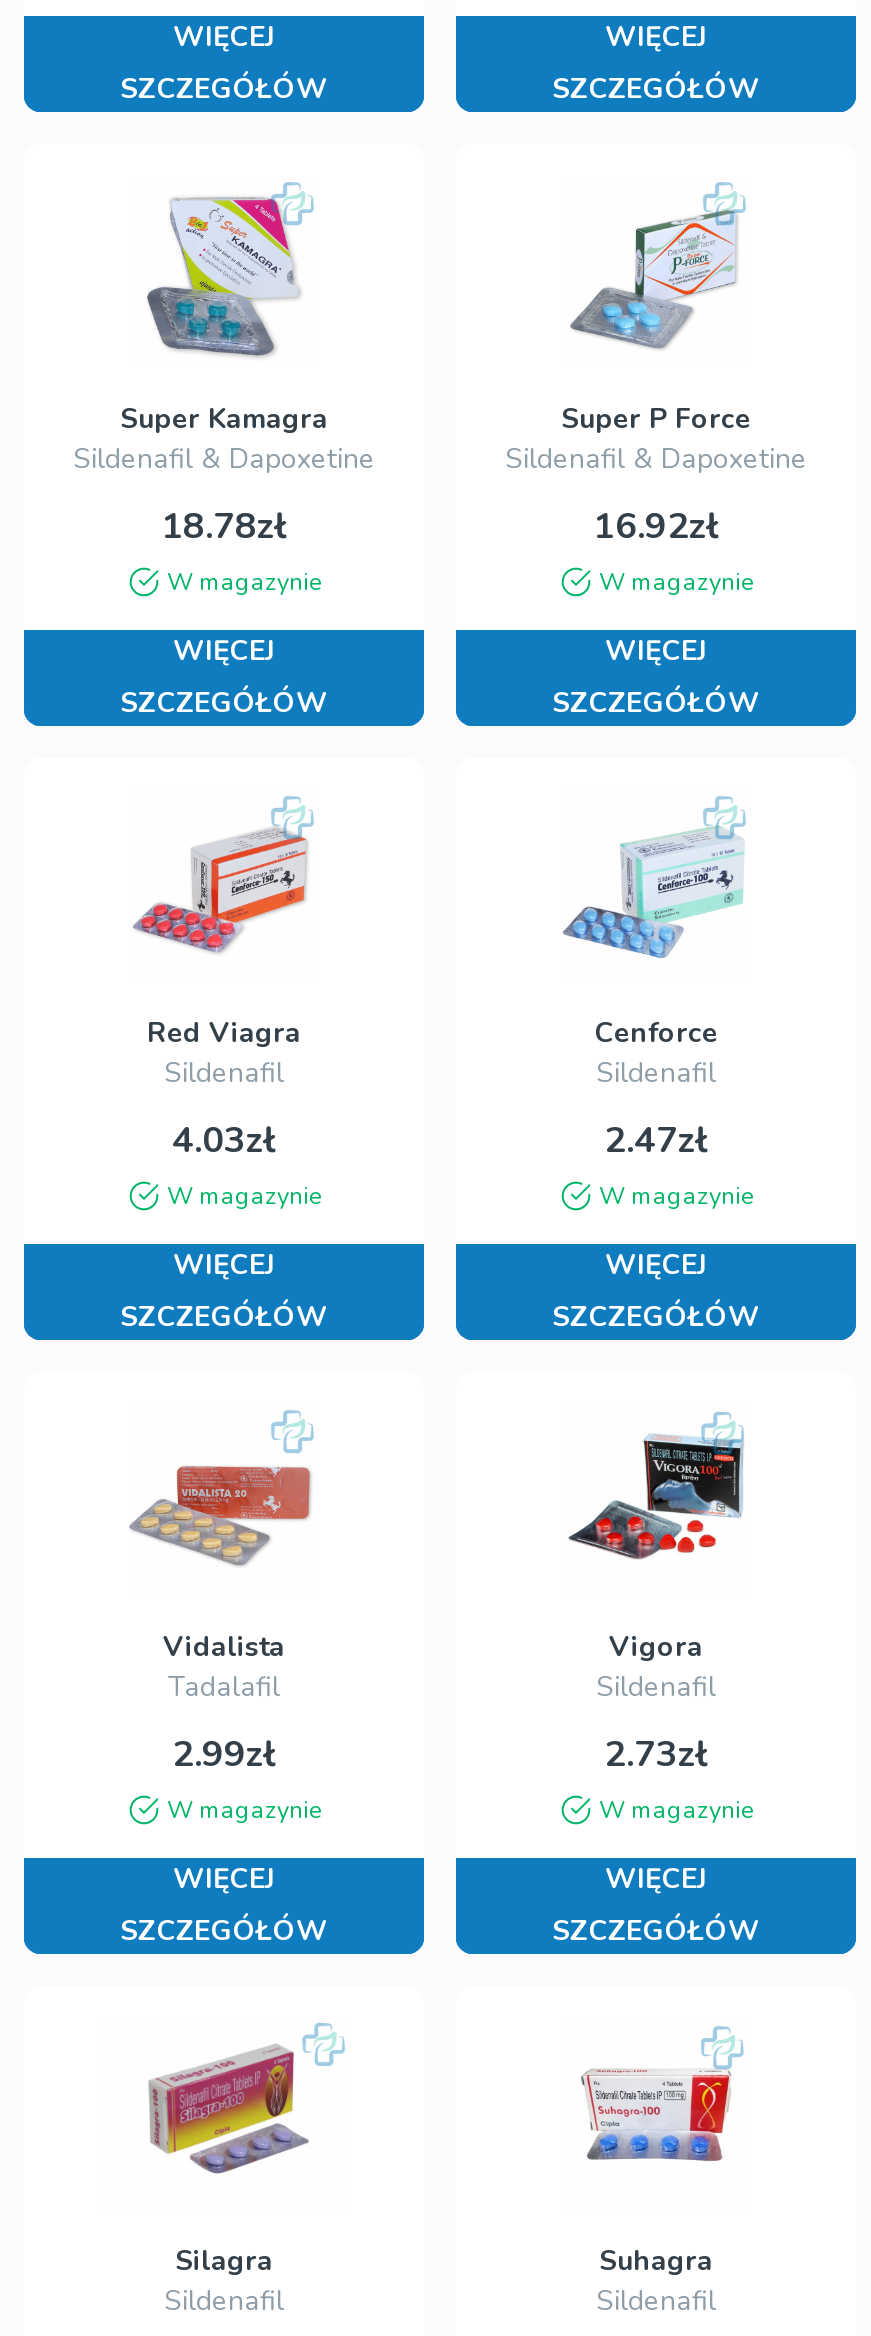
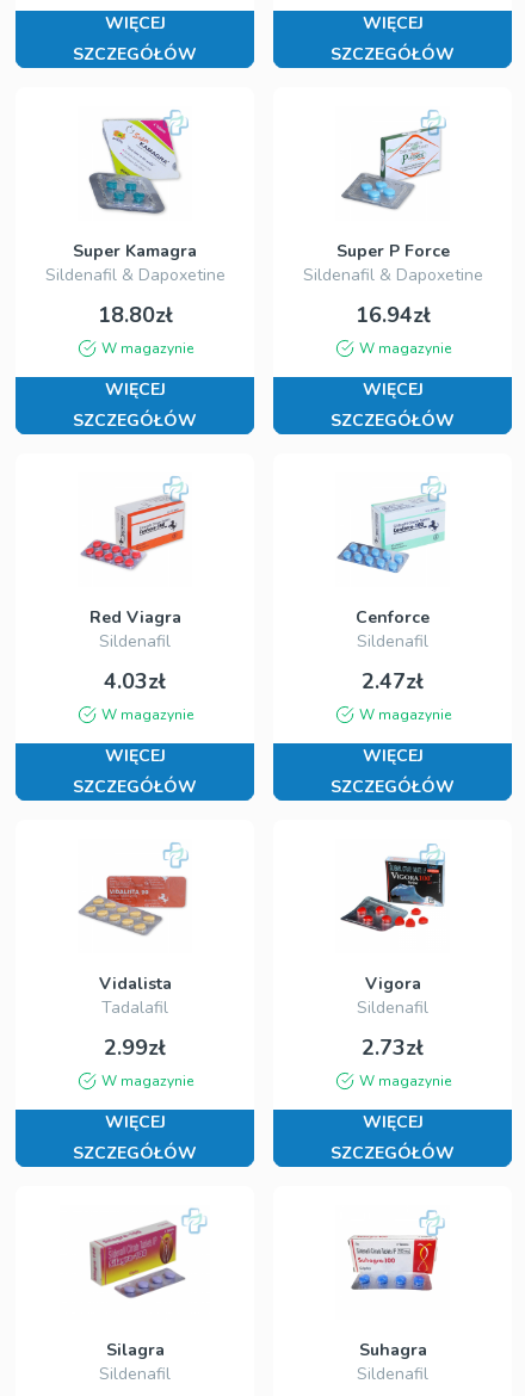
- 18.78zł
+ 18.80zł

- 16.92zł
+ 16.94zł
